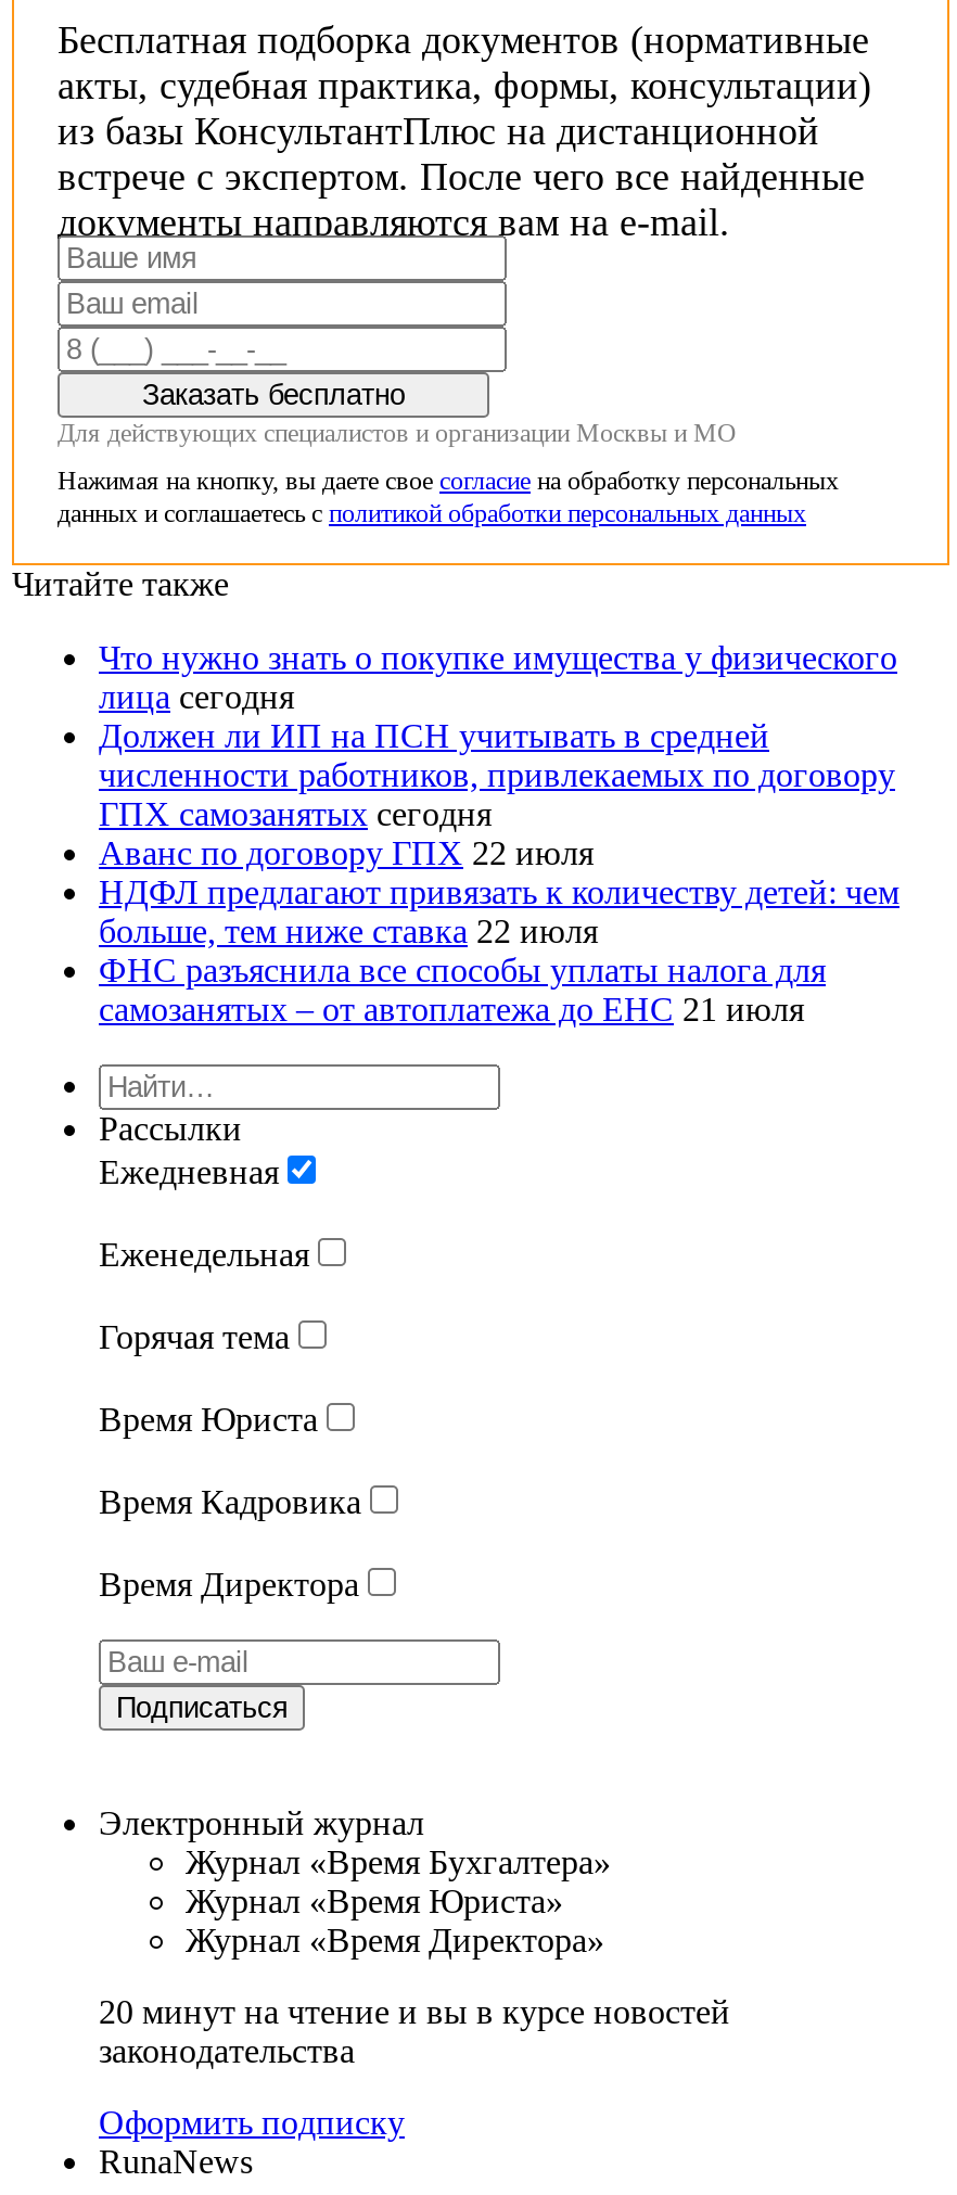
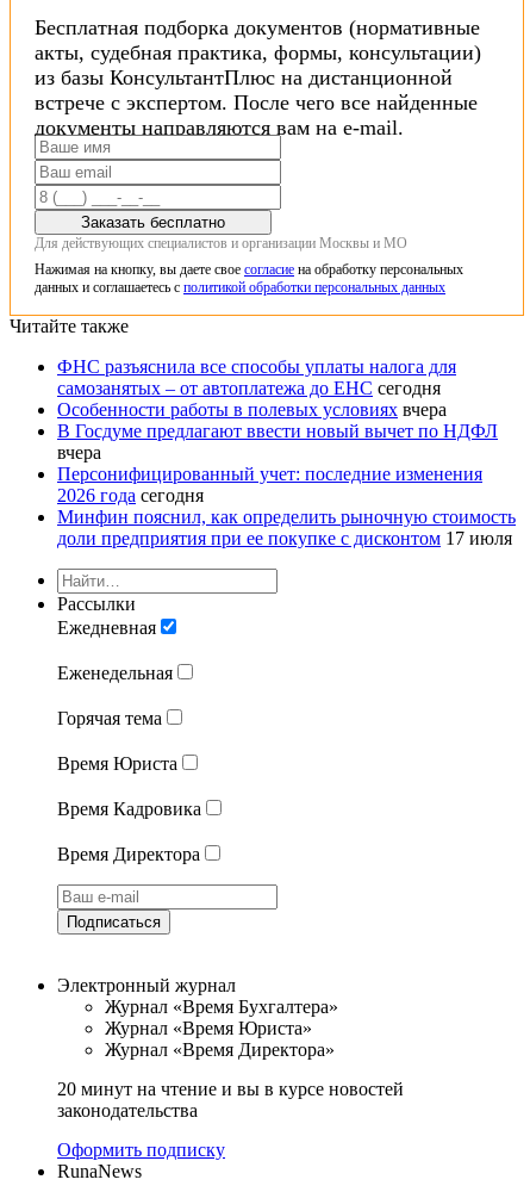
- Что нужно знать о покупке имущества у физического
- лица сегодня
- Должен ли ИП на ПСН учитывать в средней
- численности работников, привлекаемых по договору
- ГПХ самозанятых сегодня
- Аванс по договору ГПХ 22 июля
- НДФЛ предлагают привязать к количеству детей: чем
- больше, тем ниже ставка 22 июля

moved up: ФНС разъяснила все способы уплаты налога для

- самозанятых – от автоплатежа до ЕНС 21 июля
+ самозанятых – от автоплатежа до ЕНС сегодня
+ Особенности работы в полевых условиях вчера
+ В Госдуме предлагают ввести новый вычет по НДФЛ
+ вчера
+ Персонифицированный учет: последние изменения
+ 2026 года сегодня
+ Минфин пояснил, как определить рыночную стоимость
+ доли предприятия при ее покупке с дисконтом 17 июля
